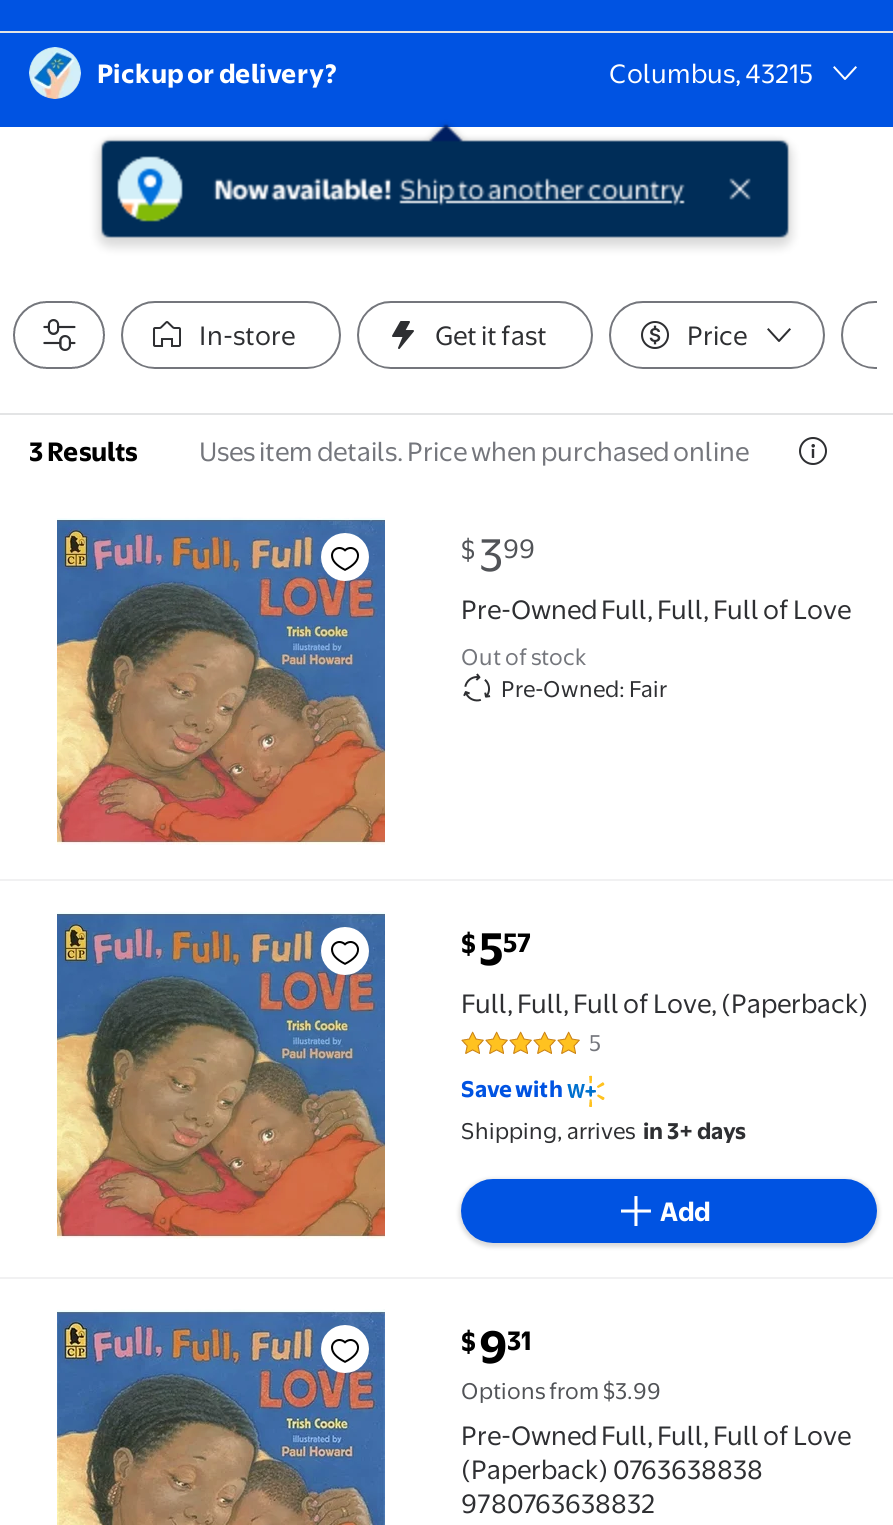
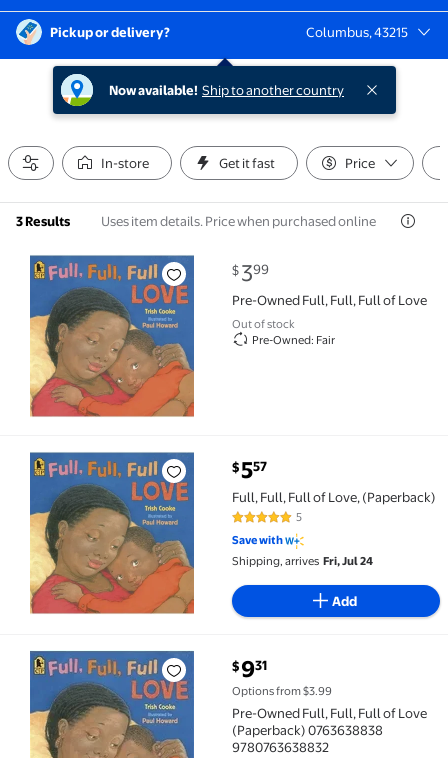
- Shipping, arrives in 3+ days
+ Shipping, arrives Fri, Jul 24
